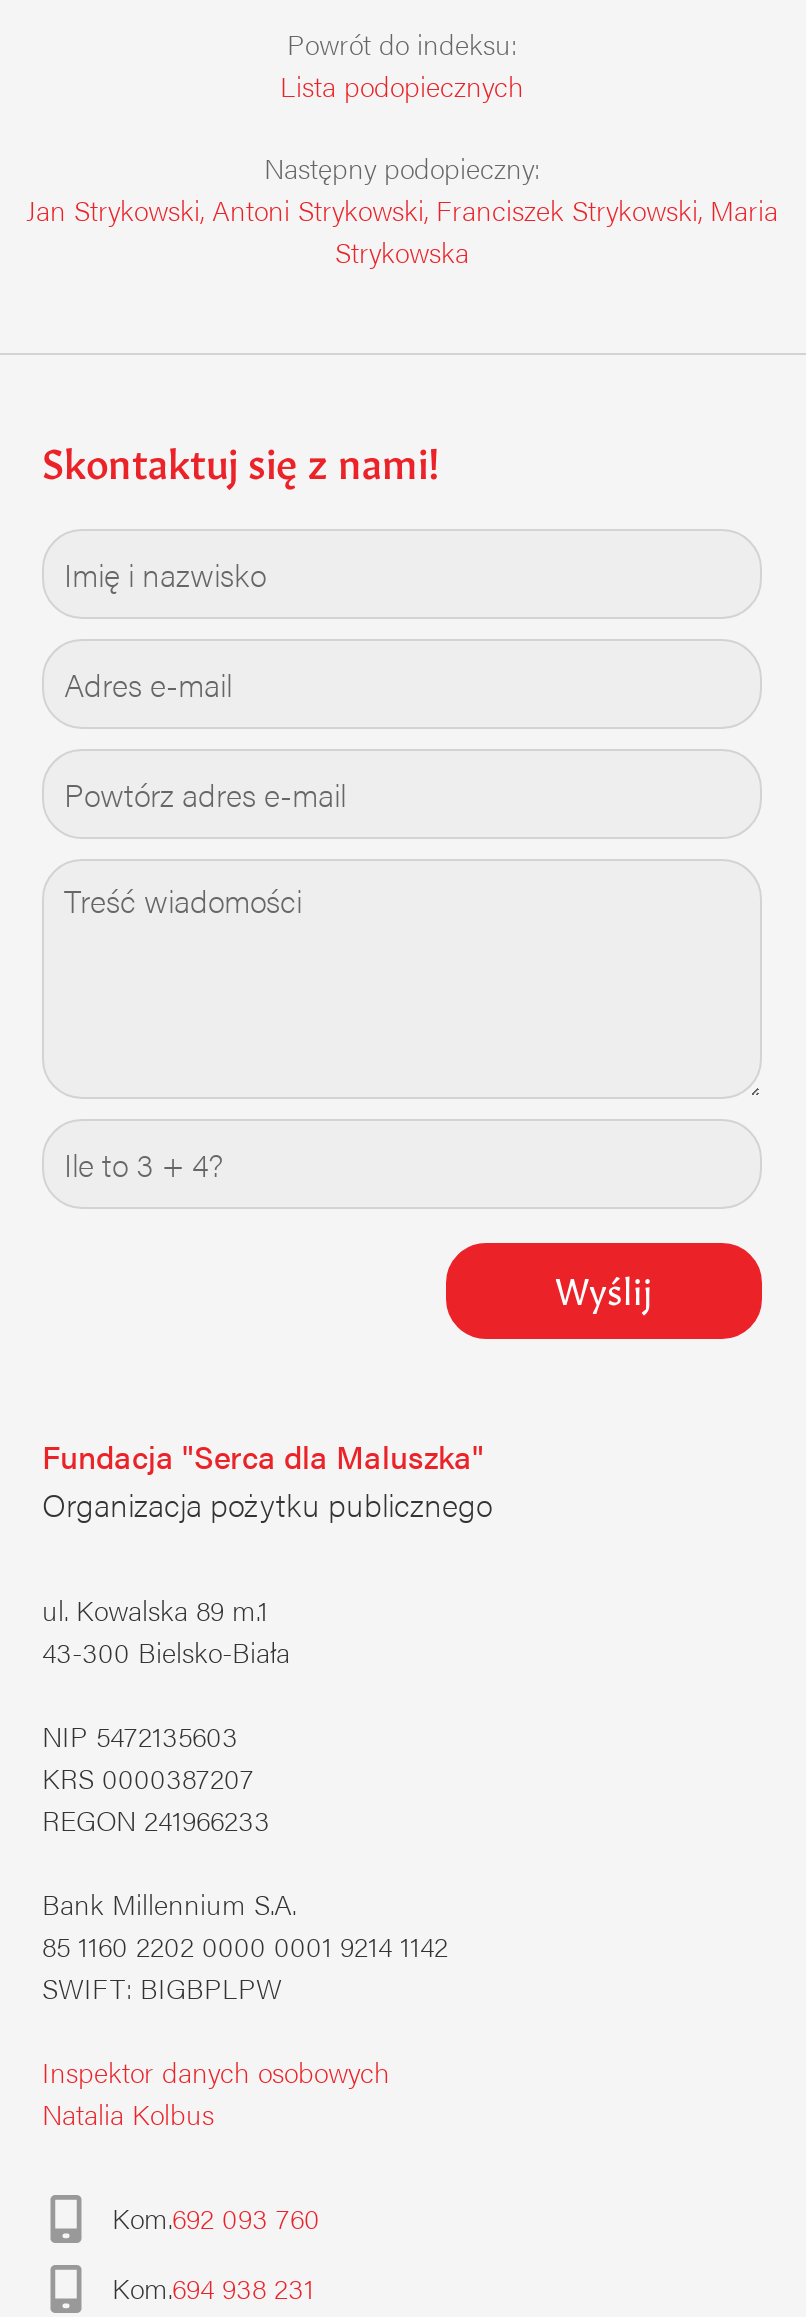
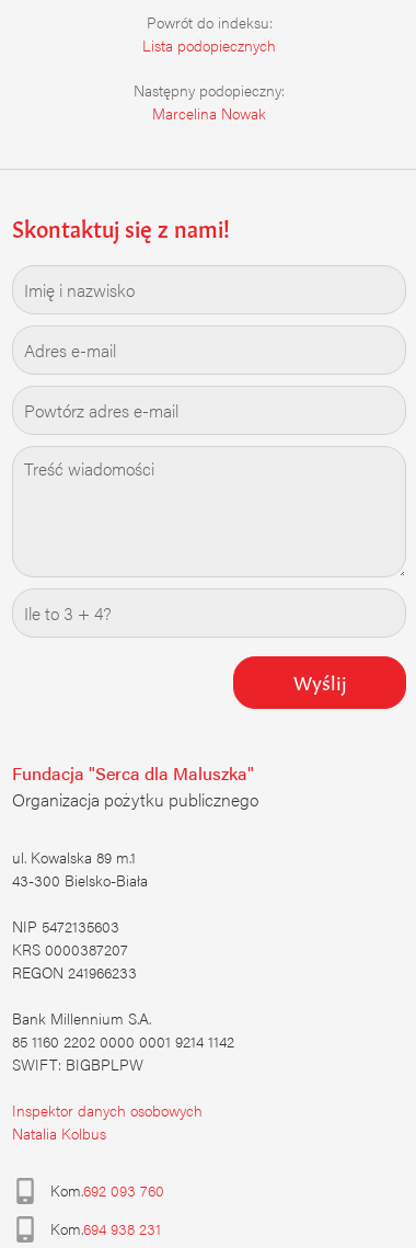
- Jan Strykowski, Antoni Strykowski, Franciszek Strykowski, Maria
- Strykowska
+ Marcelina Nowak
